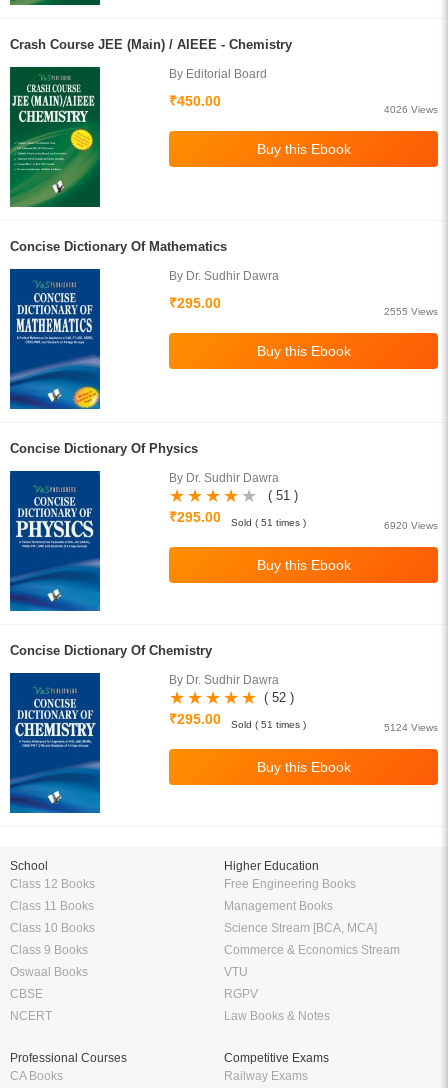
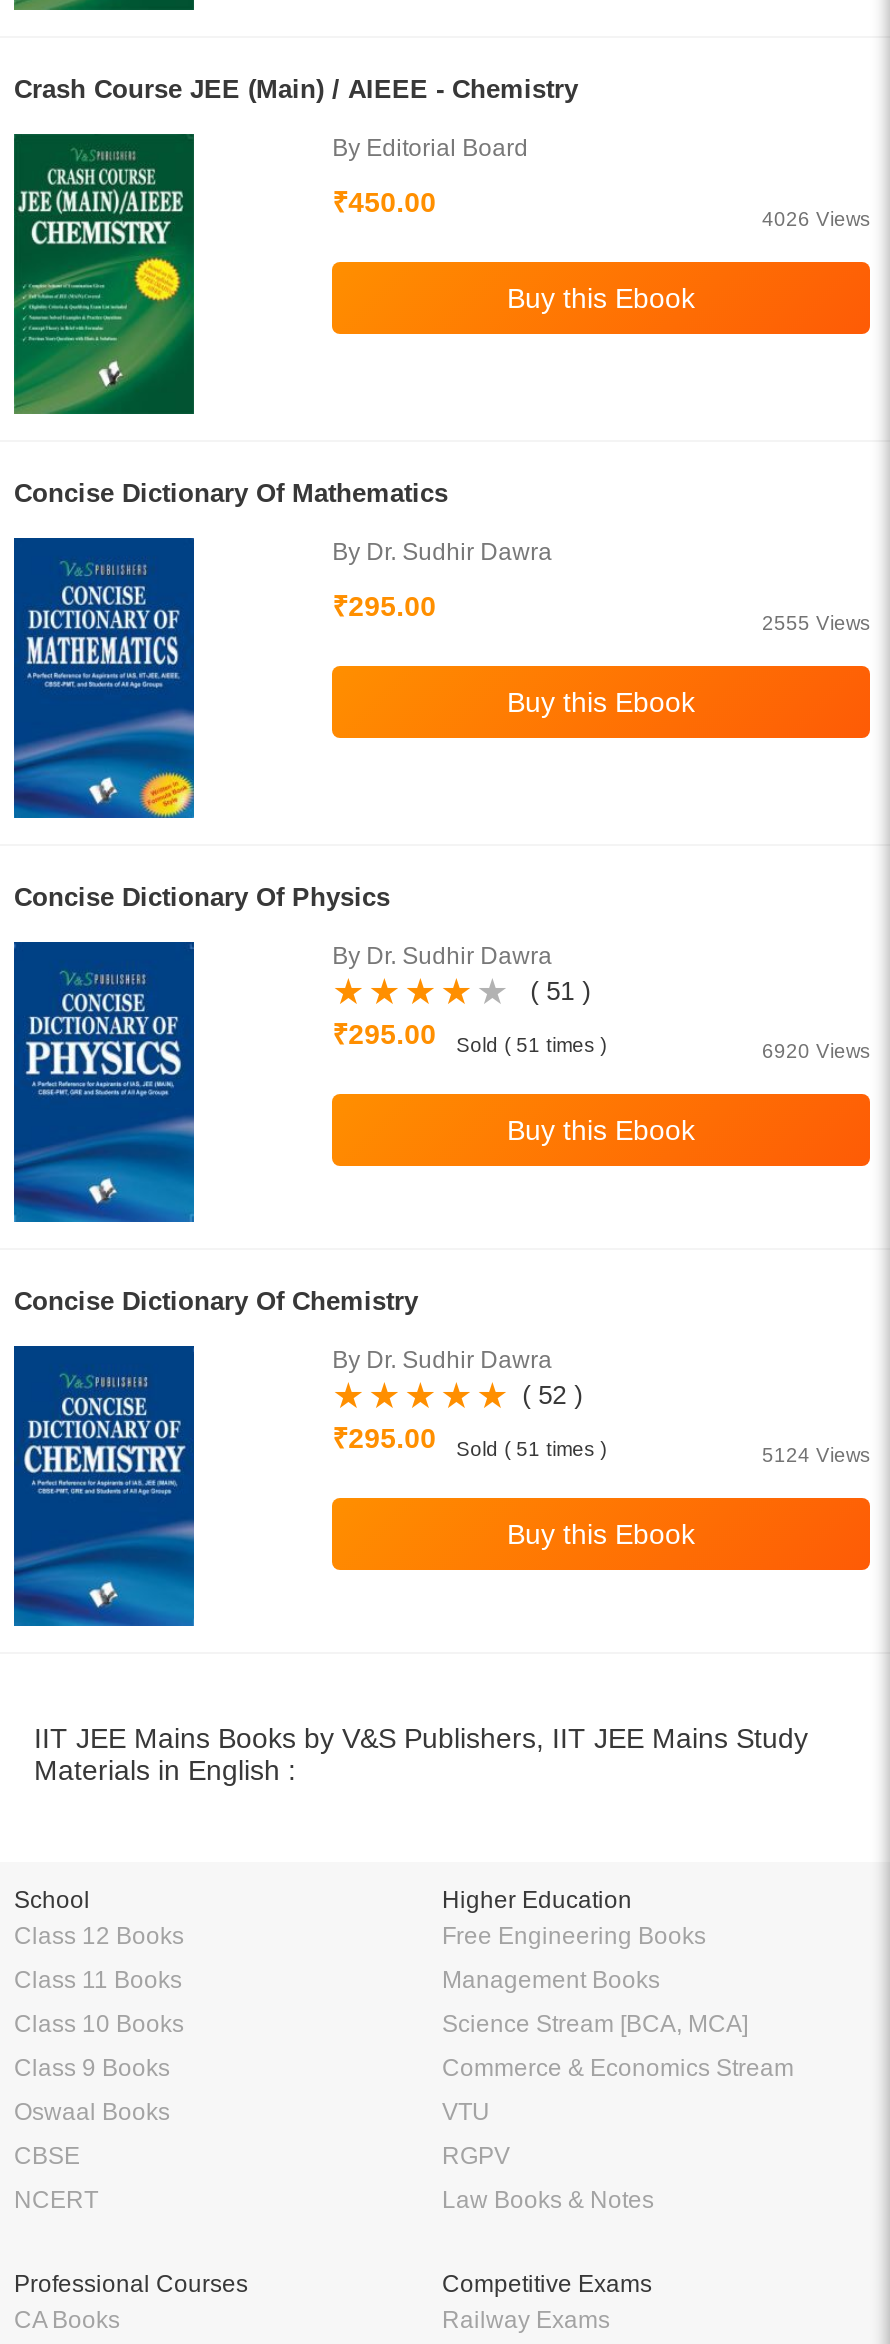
+ IIT JEE Mains Books by V&S Publishers, IIT JEE Mains Study
+ Materials in English :
